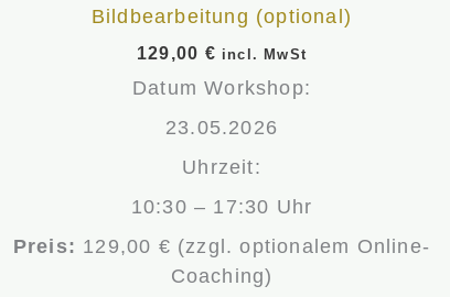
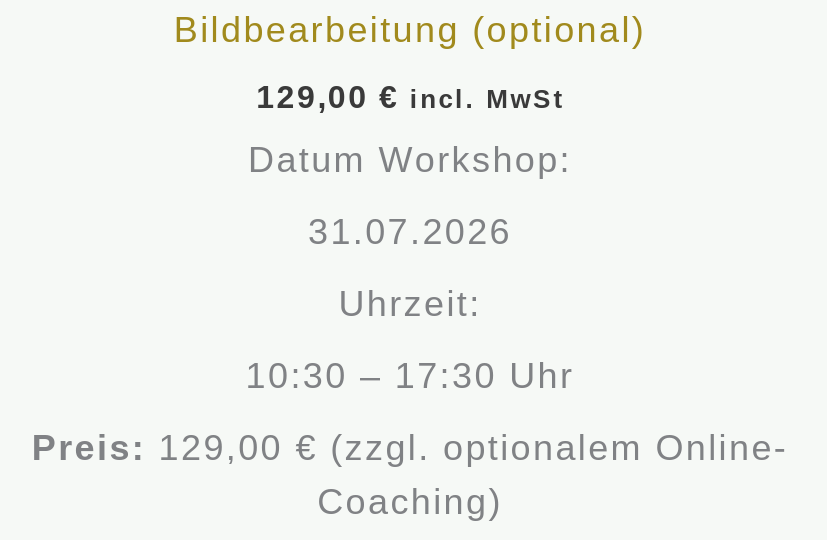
- 23.05.2026
+ 31.07.2026
